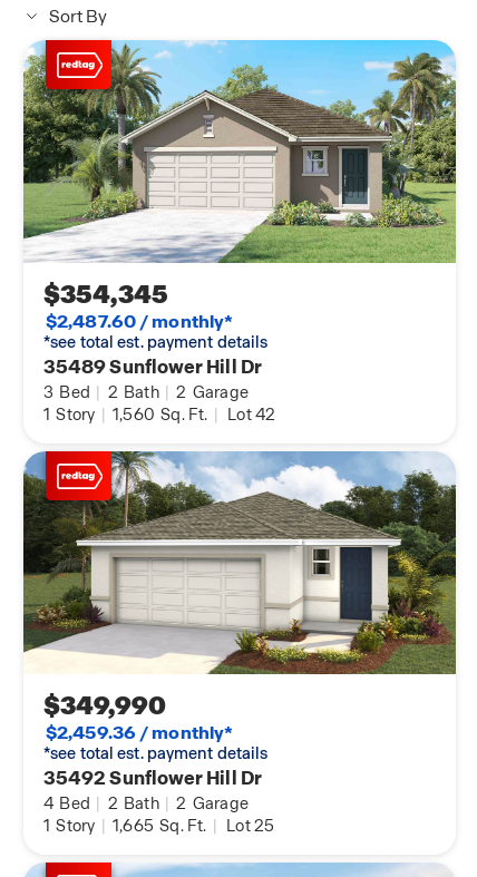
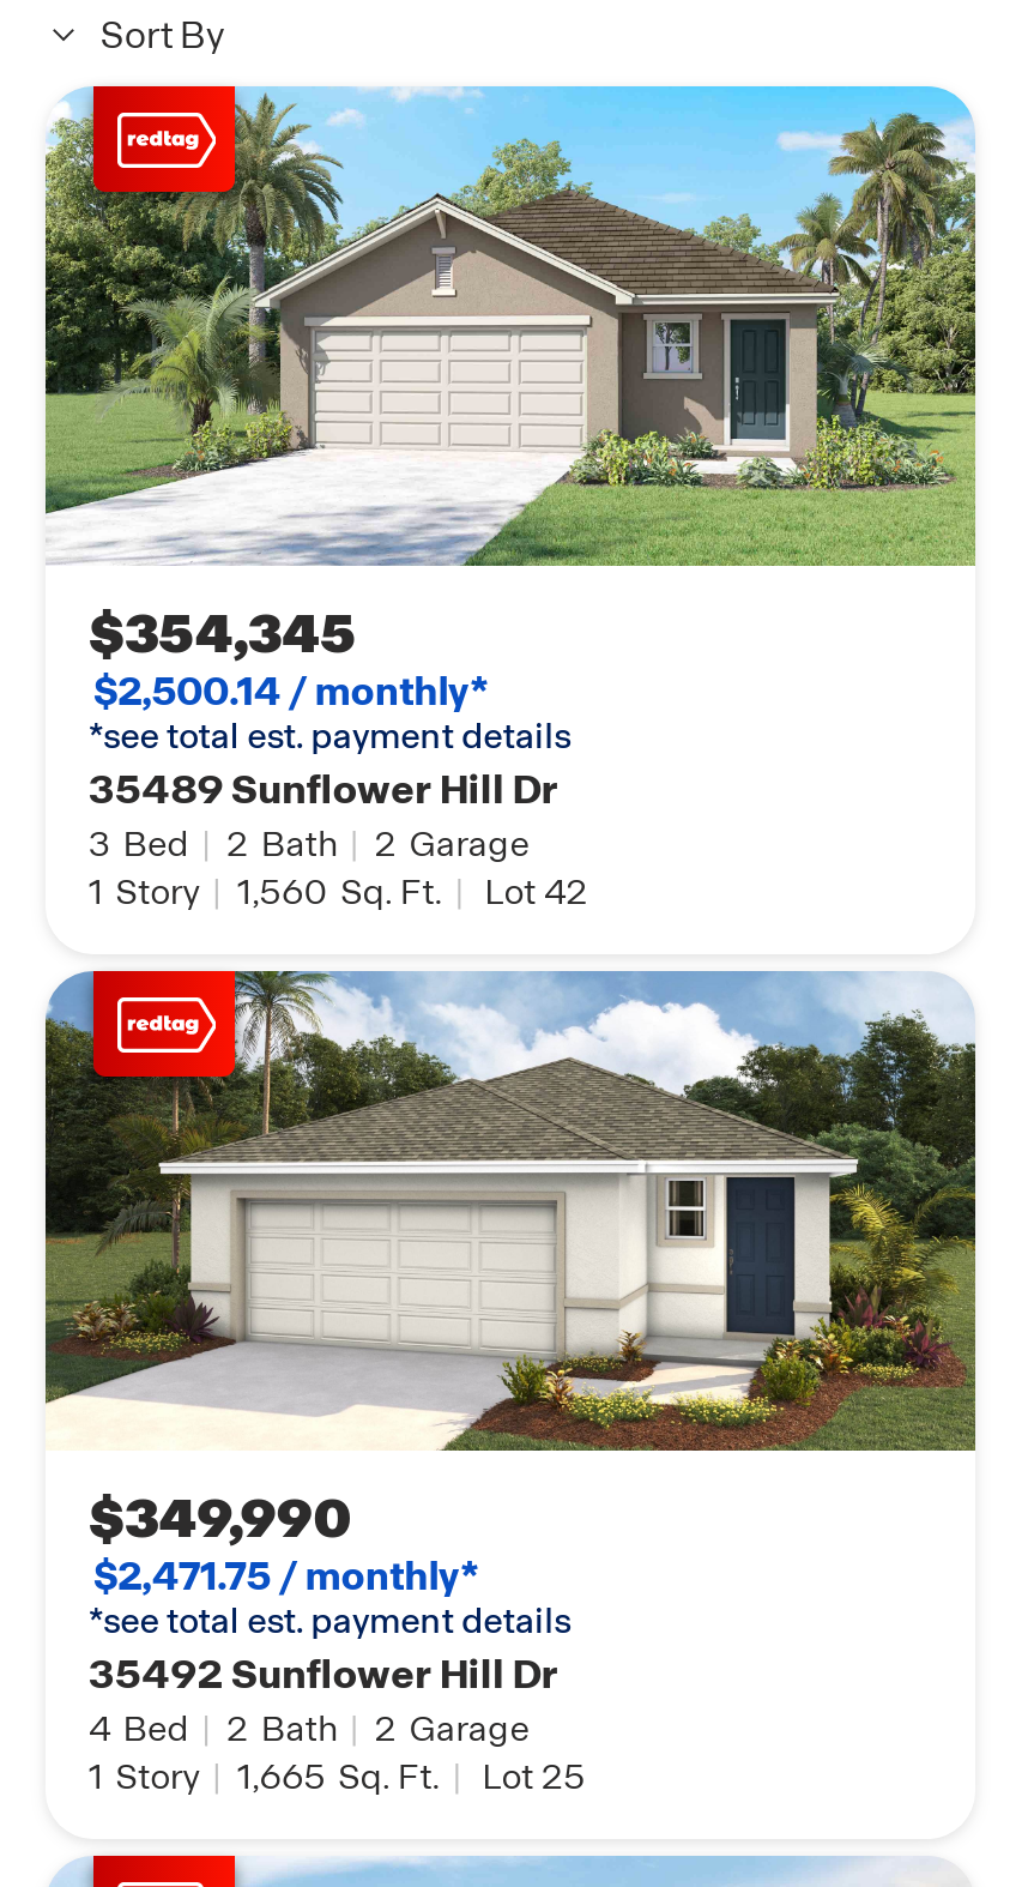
- $2,487.60 / monthly*
+ $2,500.14 / monthly*

- $2,459.36 / monthly*
+ $2,471.75 / monthly*
